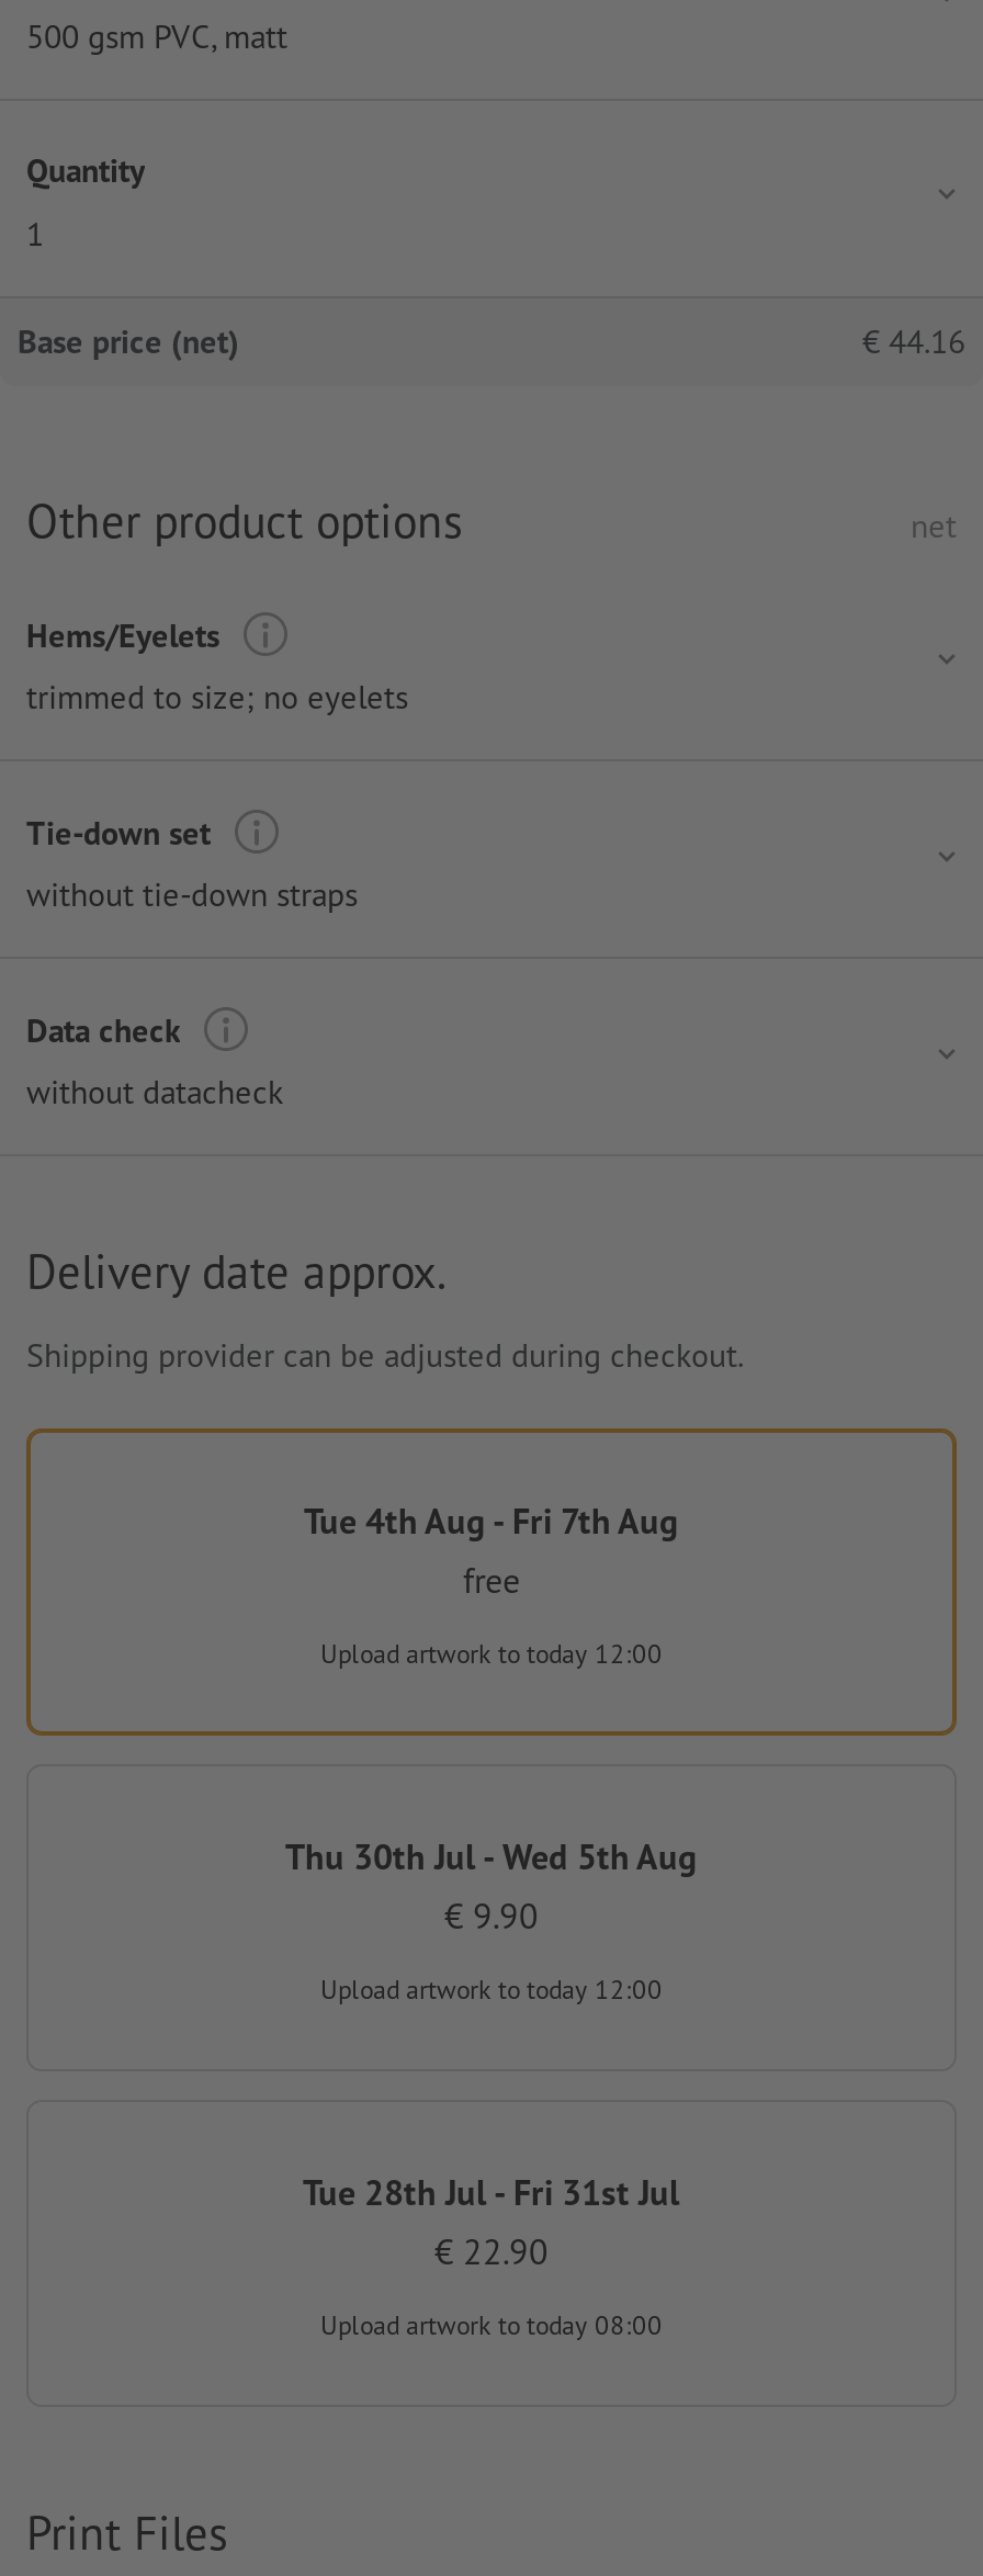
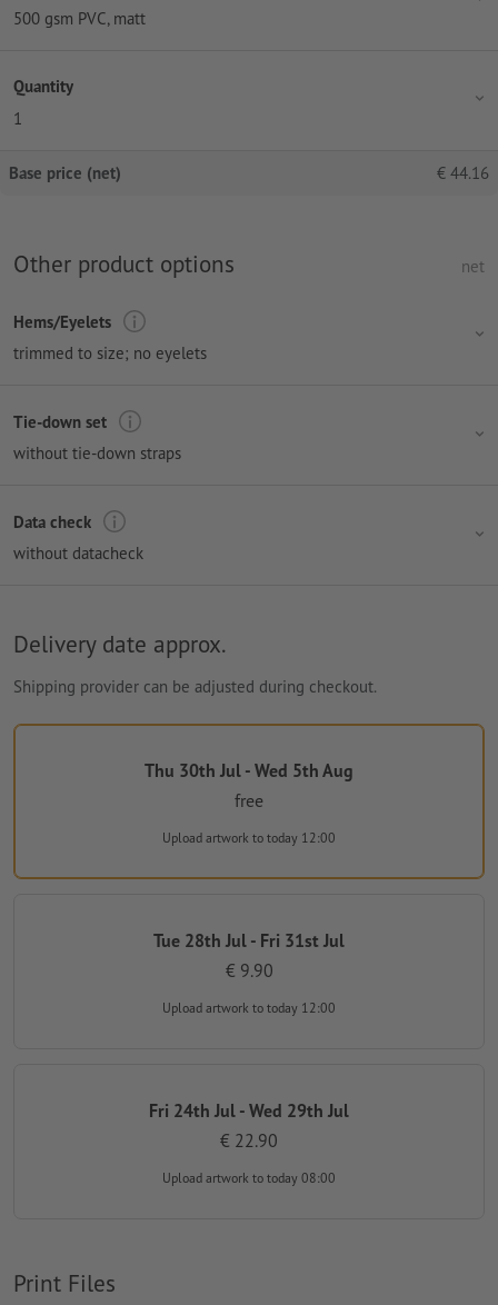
- Tue 4th Aug - Fri 7th Aug

moved up: Thu 30th Jul - Wed 5th Aug

+ Fri 24th Jul - Wed 29th Jul

moved up: Tue 28th Jul - Fri 31st Jul
